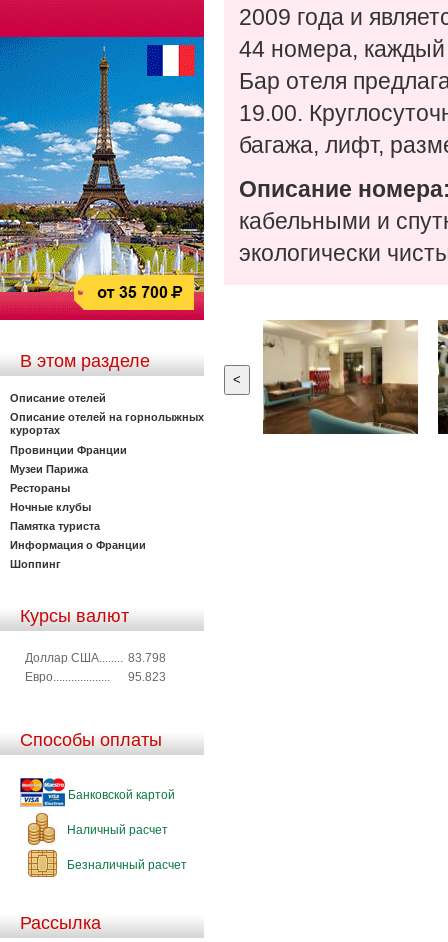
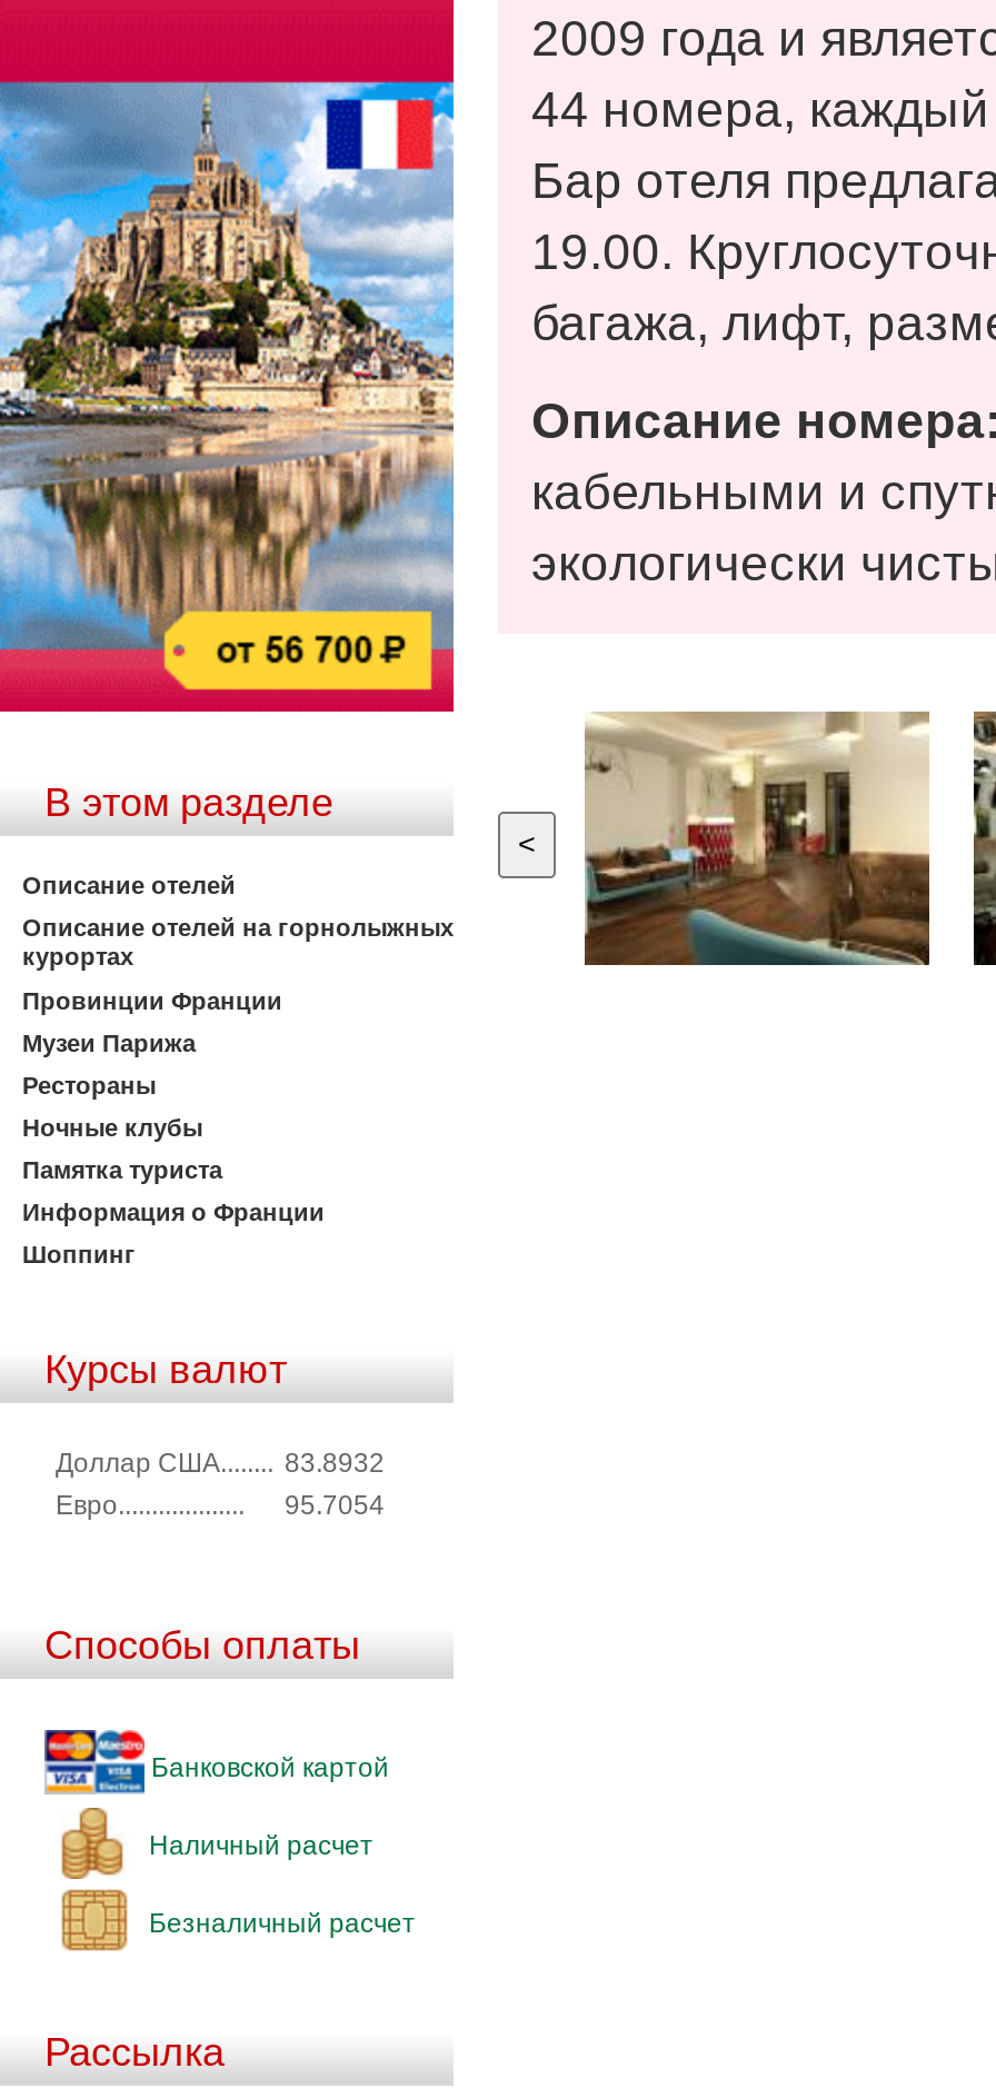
- [image]
+ [image]

- Доллар США........ 83.798
+ Доллар США........ 83.8932

- Евро................... 95.823
+ Евро................... 95.7054
